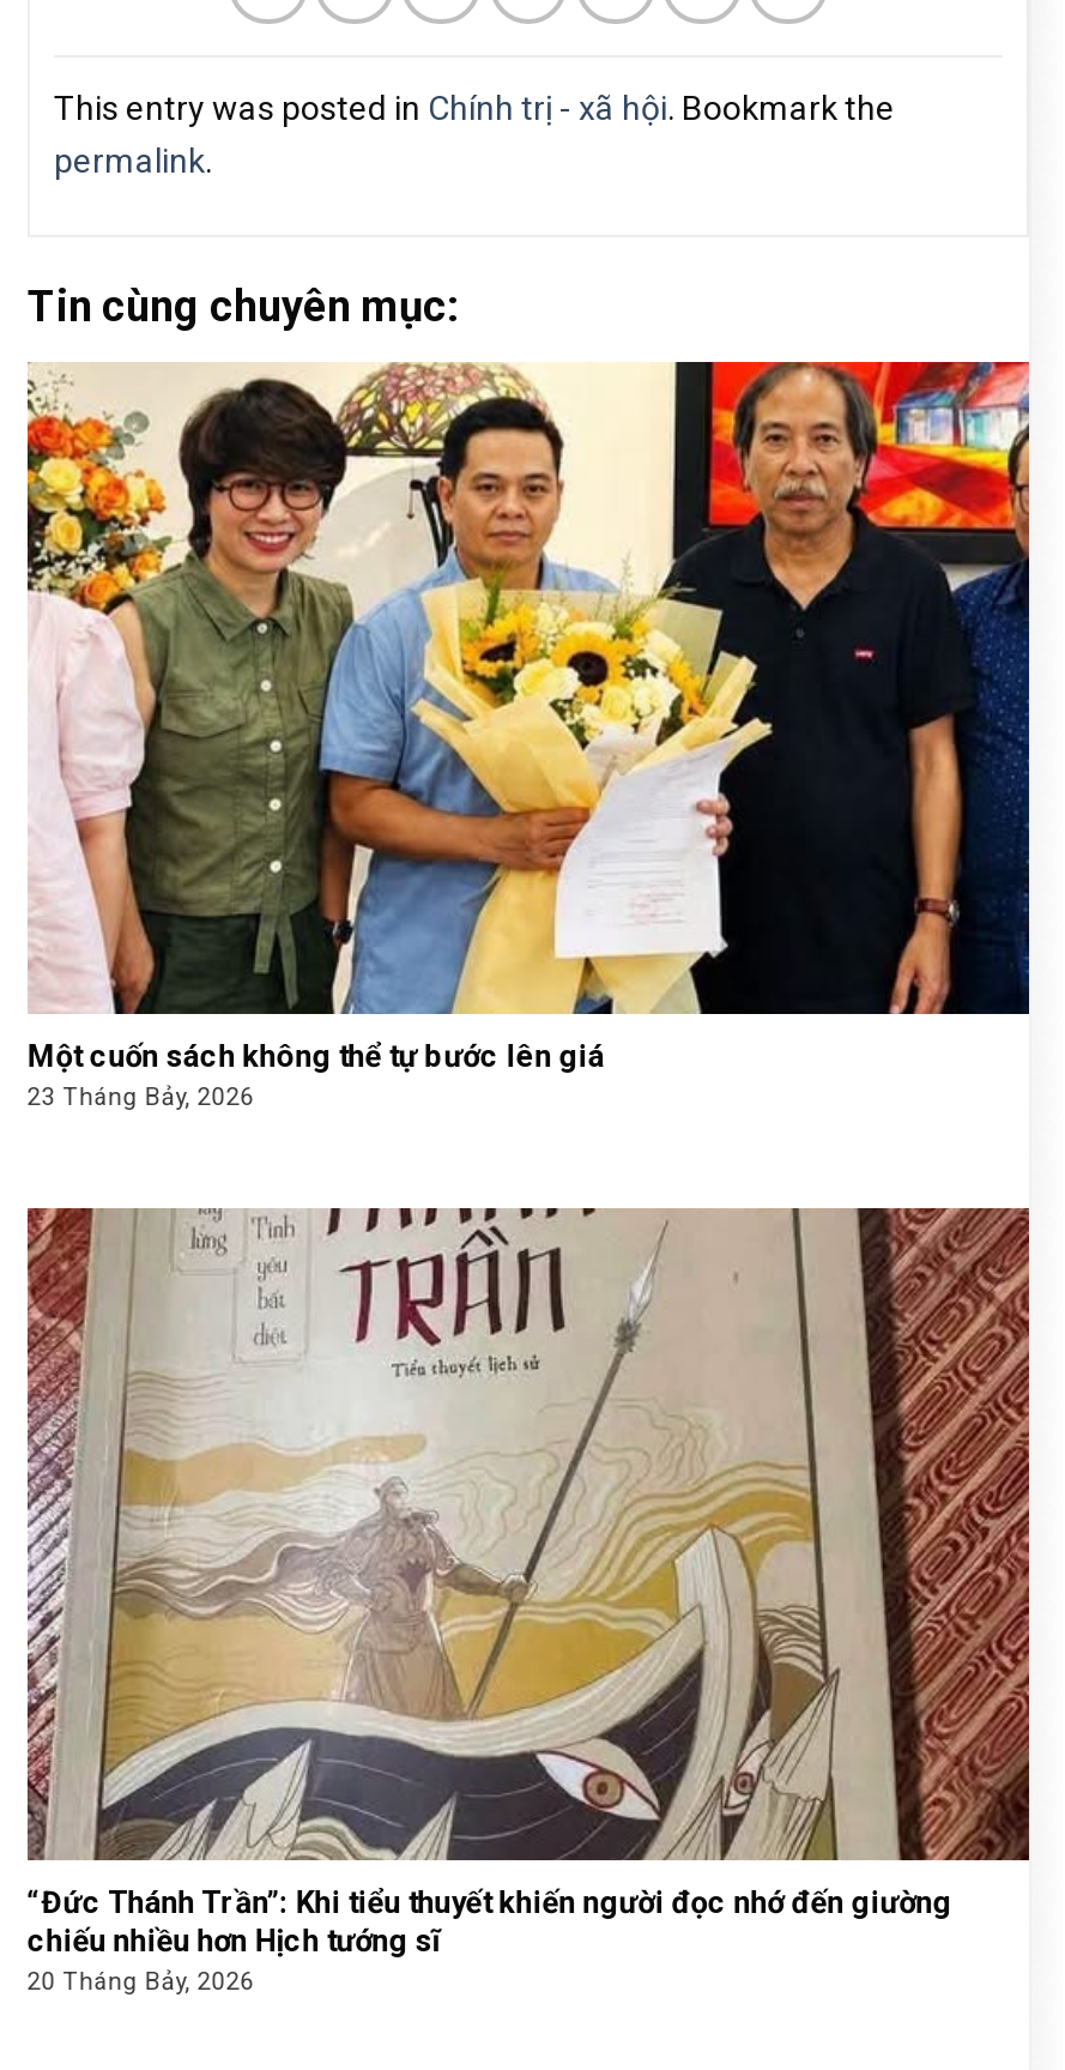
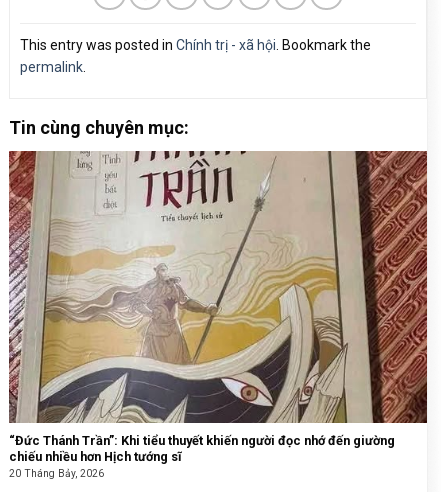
- [image]
- Một cuốn sách không thể tự bước lên giá
- 23 Tháng Bảy, 2026
